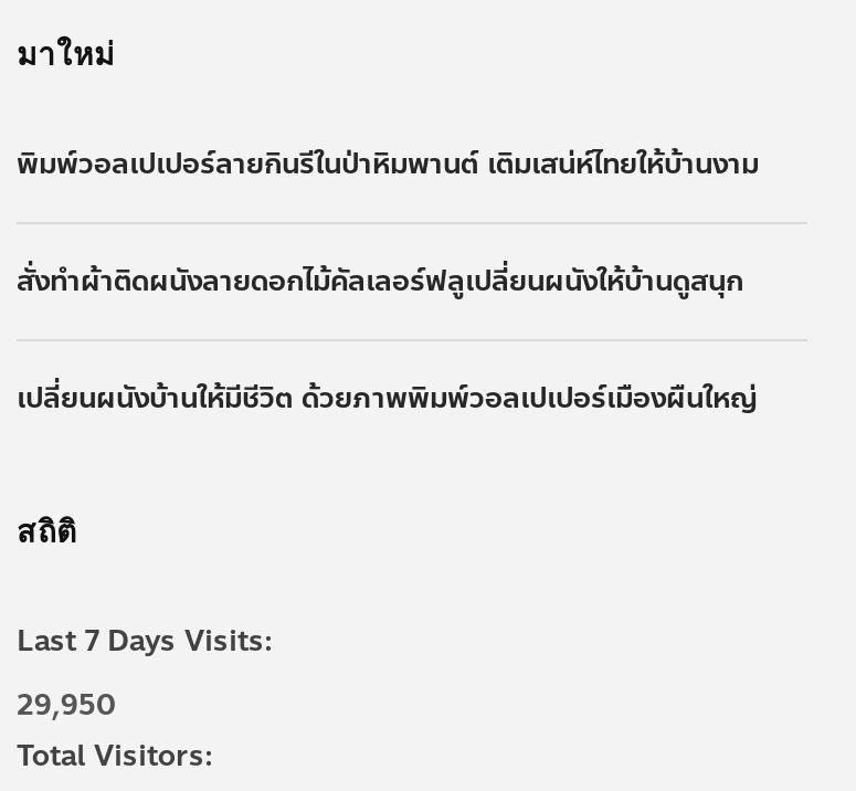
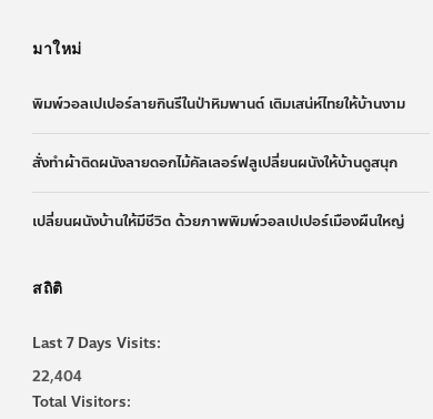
- 29,950
+ 22,404
